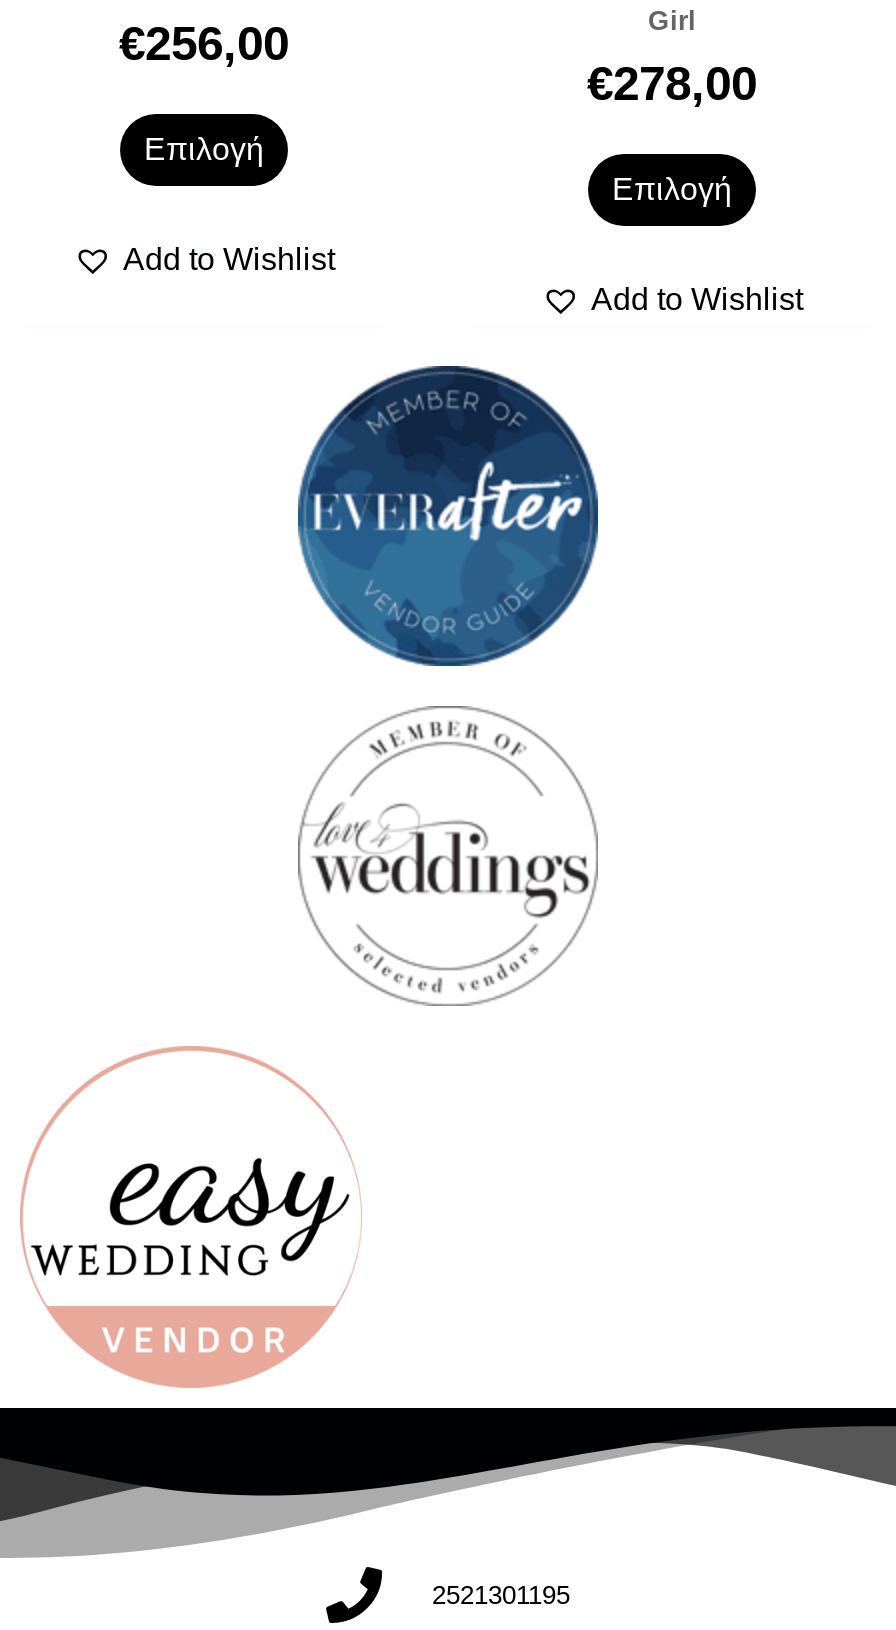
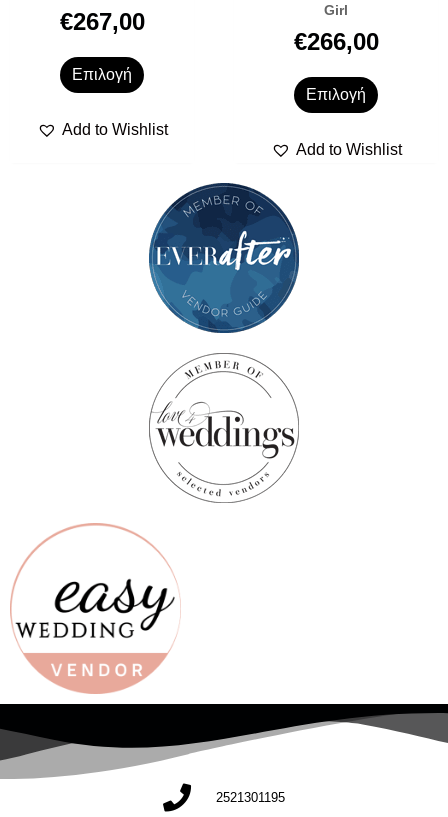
- €256,00
+ €267,00

- €278,00
+ €266,00
